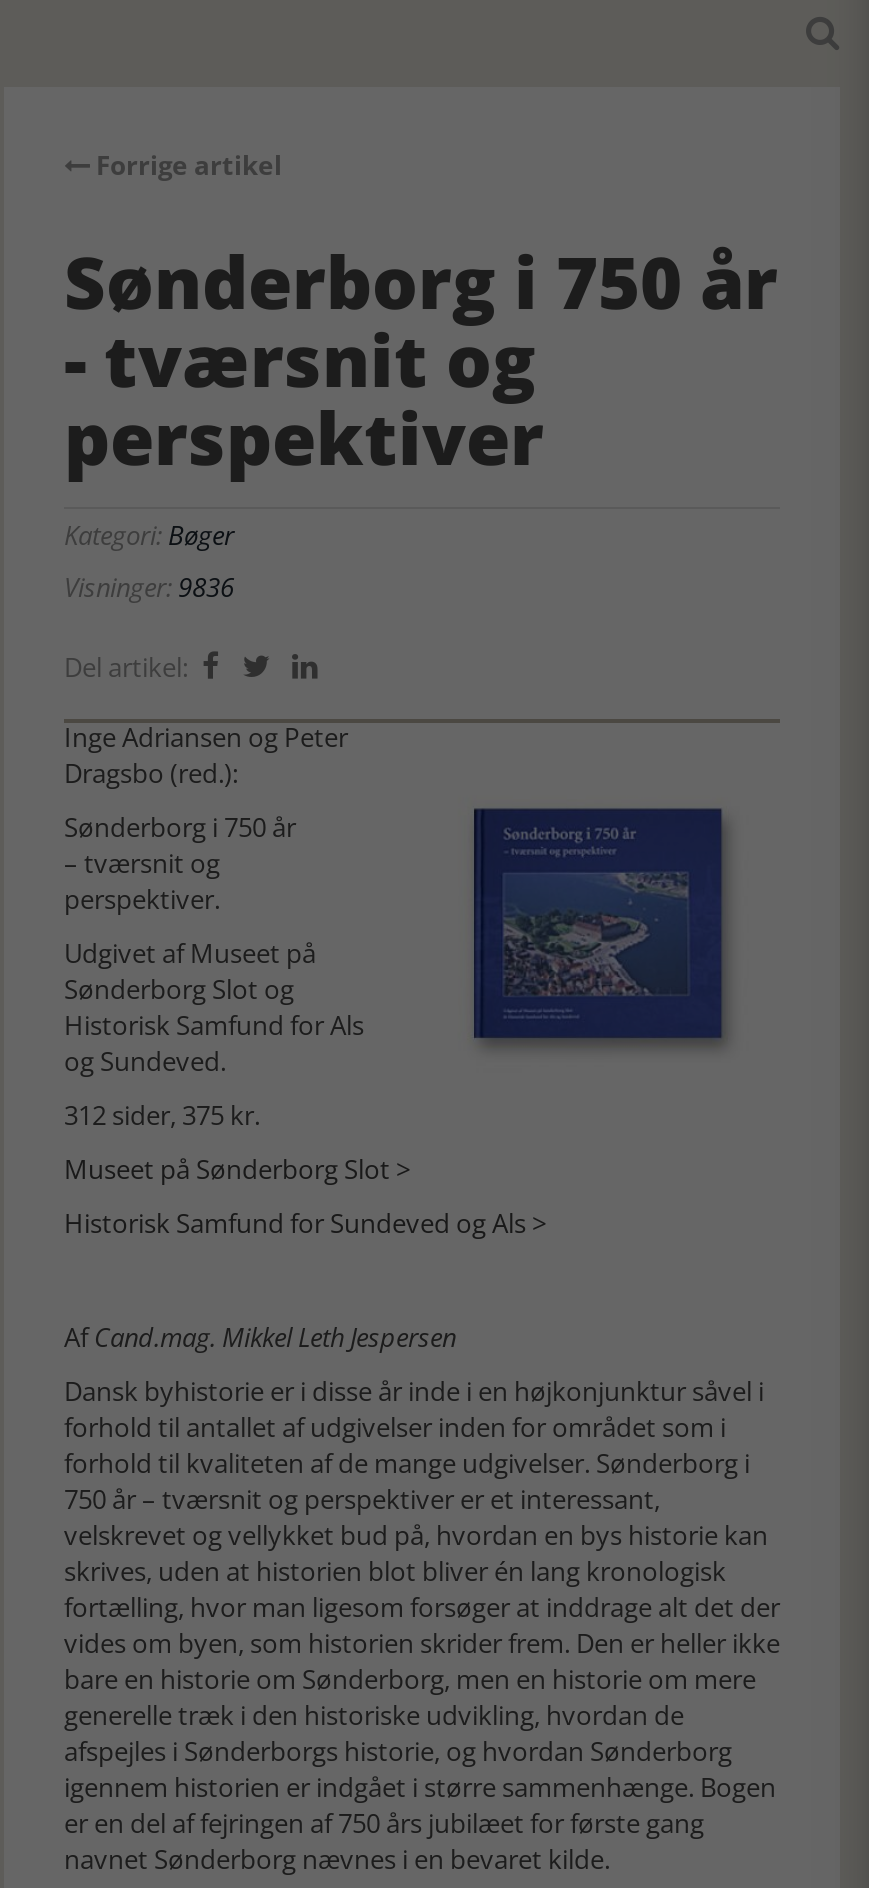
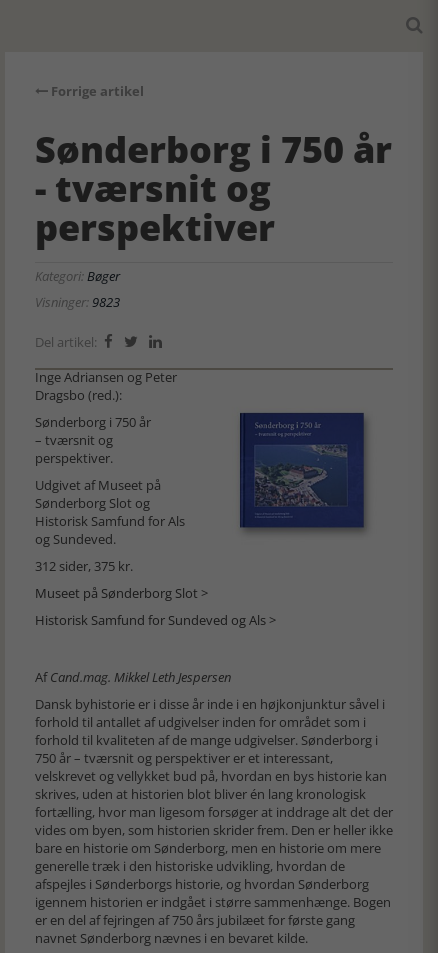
- Visninger: 9836
+ Visninger: 9823
